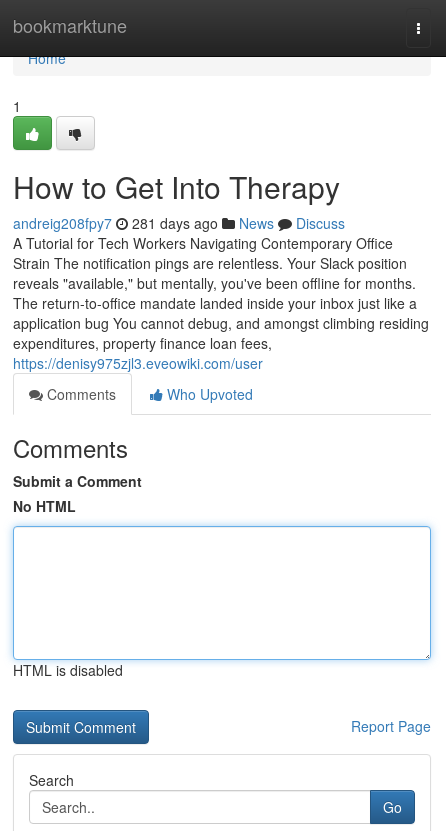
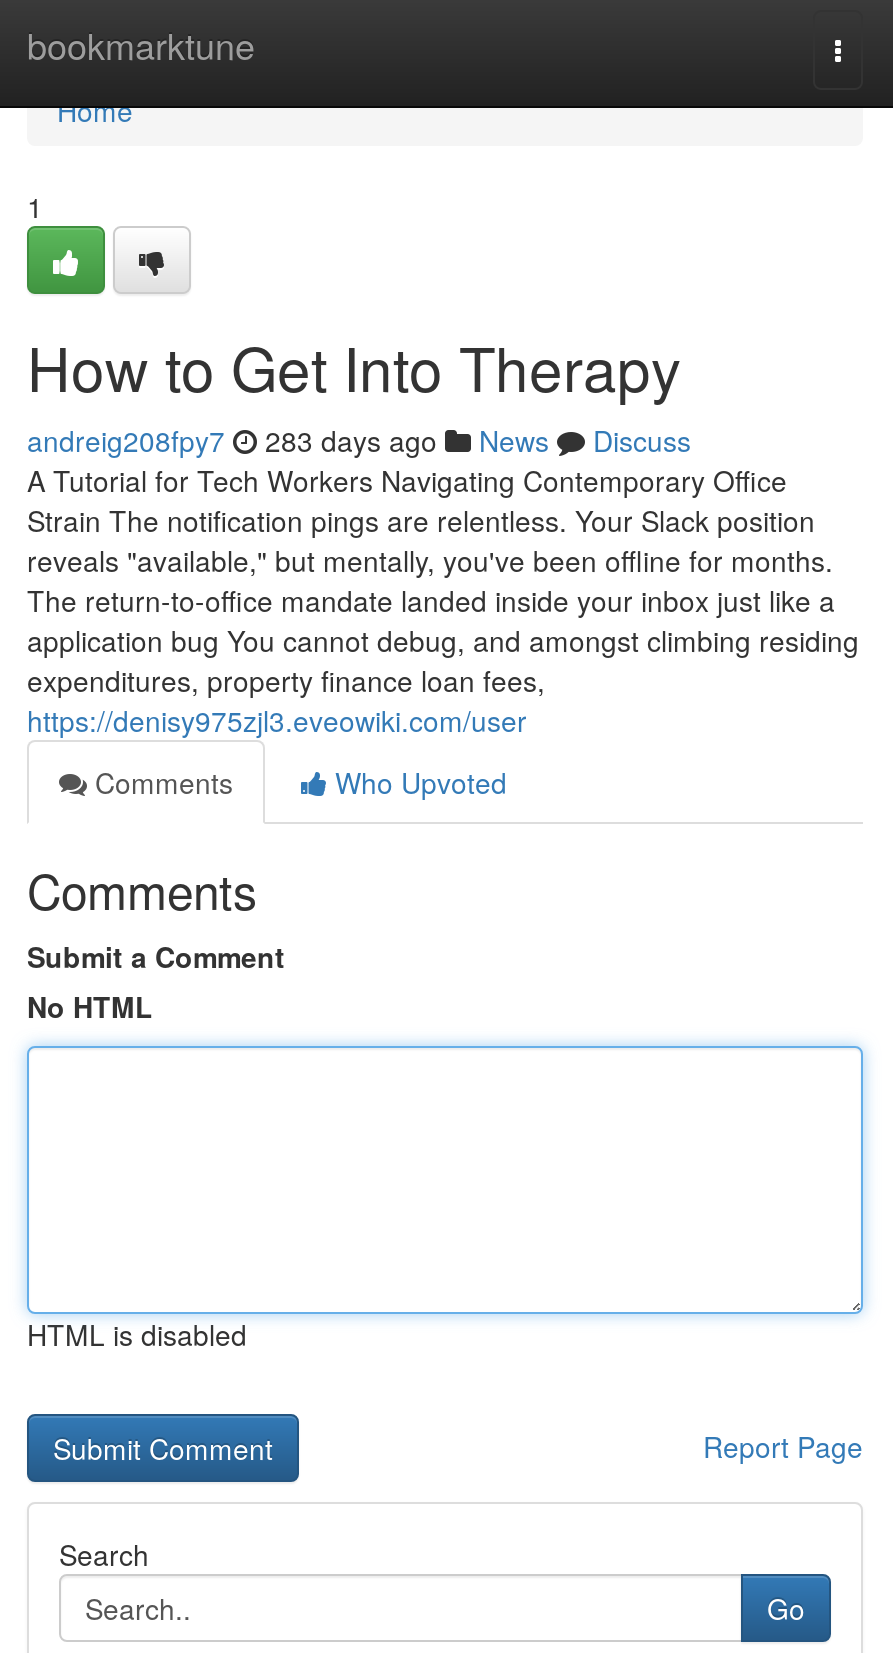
- andreig208fpy7 281 days ago News Discuss
+ andreig208fpy7 283 days ago News Discuss
